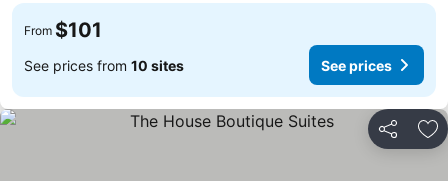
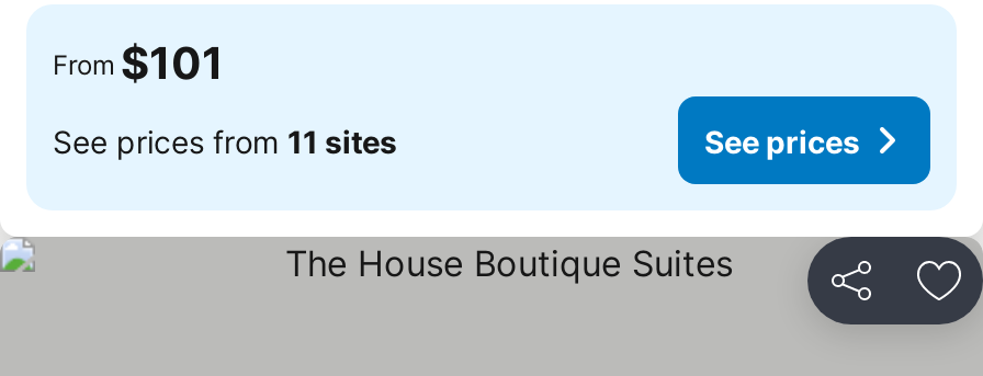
- See prices from 10 sites
+ See prices from 11 sites
